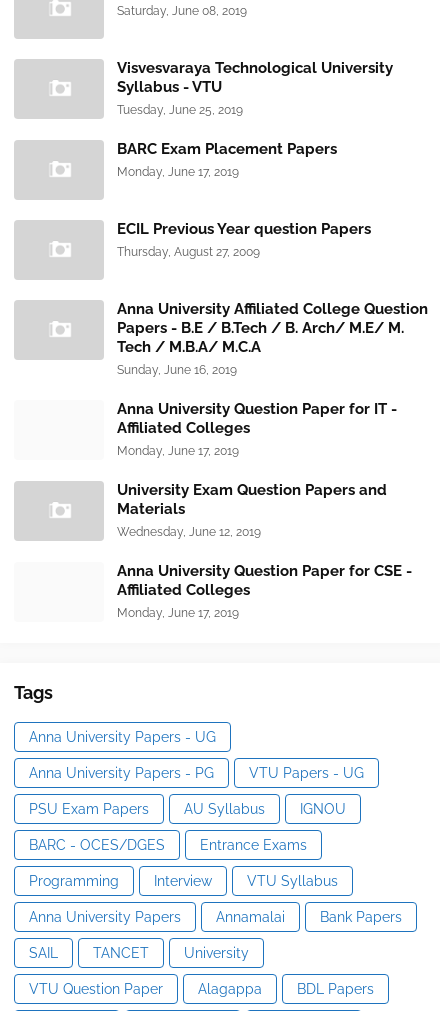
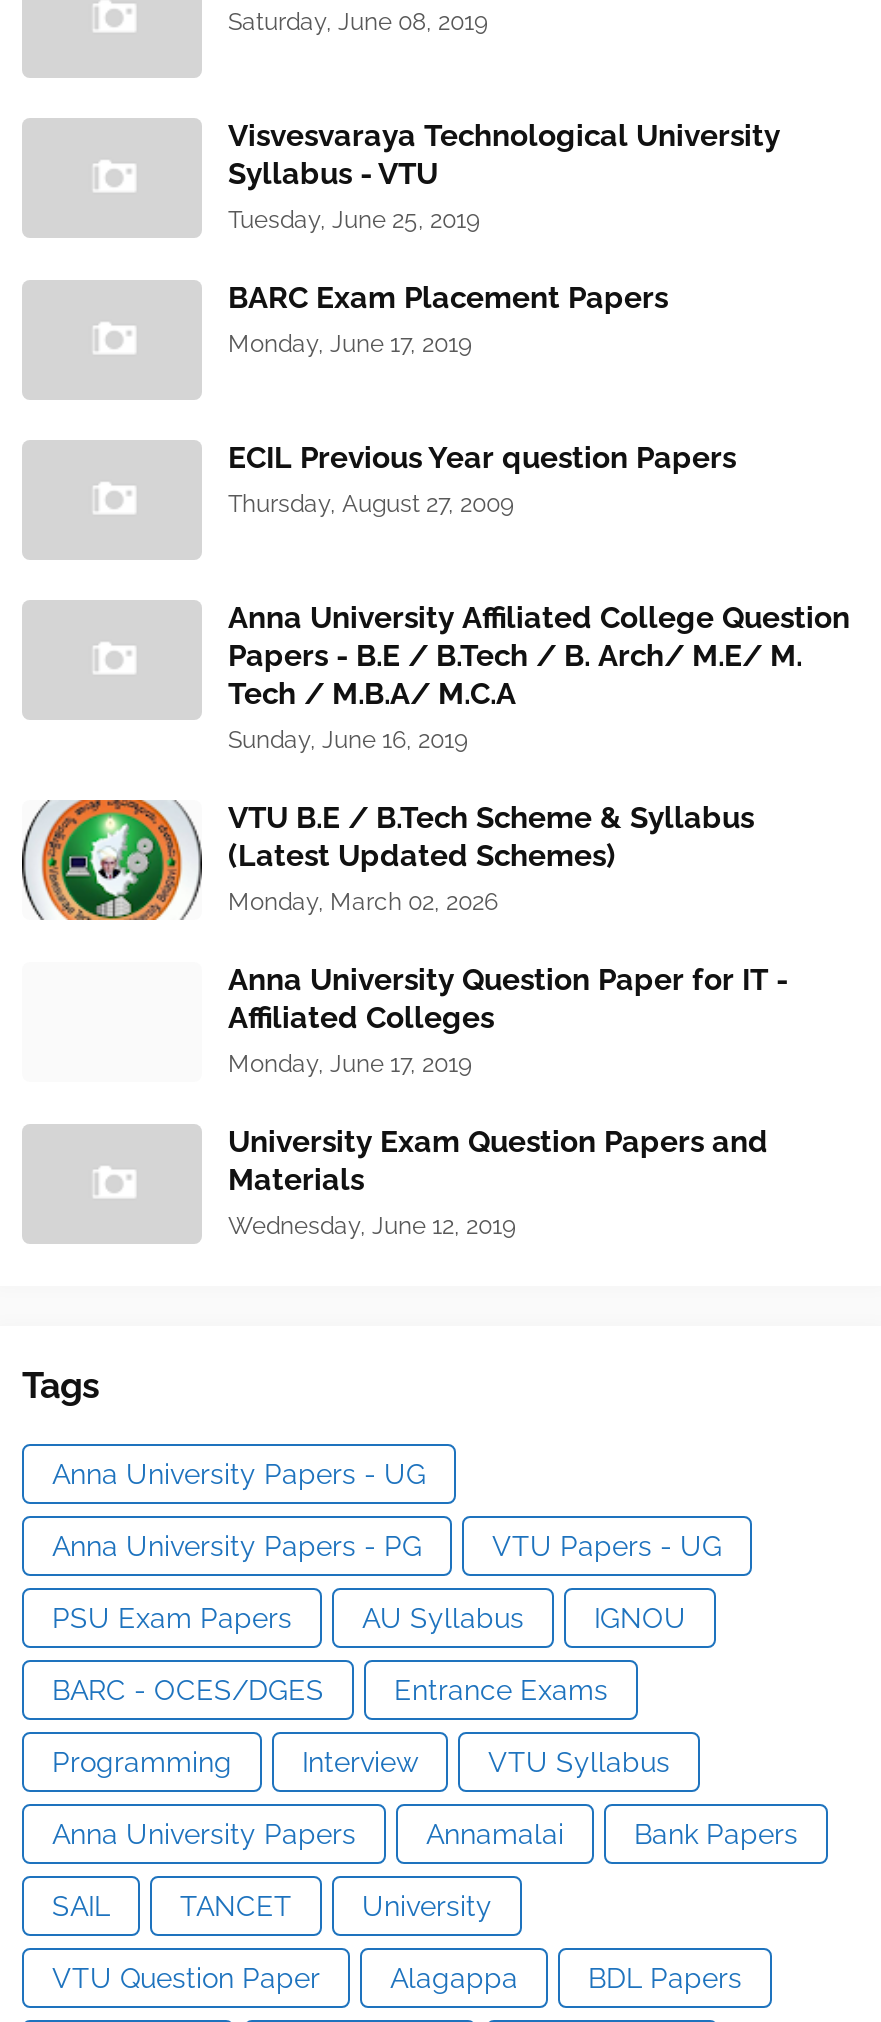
+ [image]
+ VTU B.E / B.Tech Scheme & Syllabus
+ (Latest Updated Schemes)
+ Monday, March 02, 2026

moved down: Anna University Question Paper for IT - | Affiliated Colleges | Monday, June 17, 2019 | University Exam Question Papers and | Materials | Wednesday, June 12, 2019

- Anna University Question Paper for CSE -
- Affiliated Colleges
- Monday, June 17, 2019
